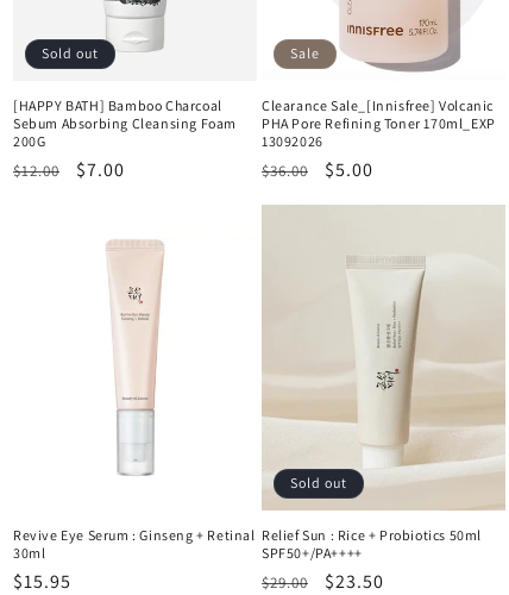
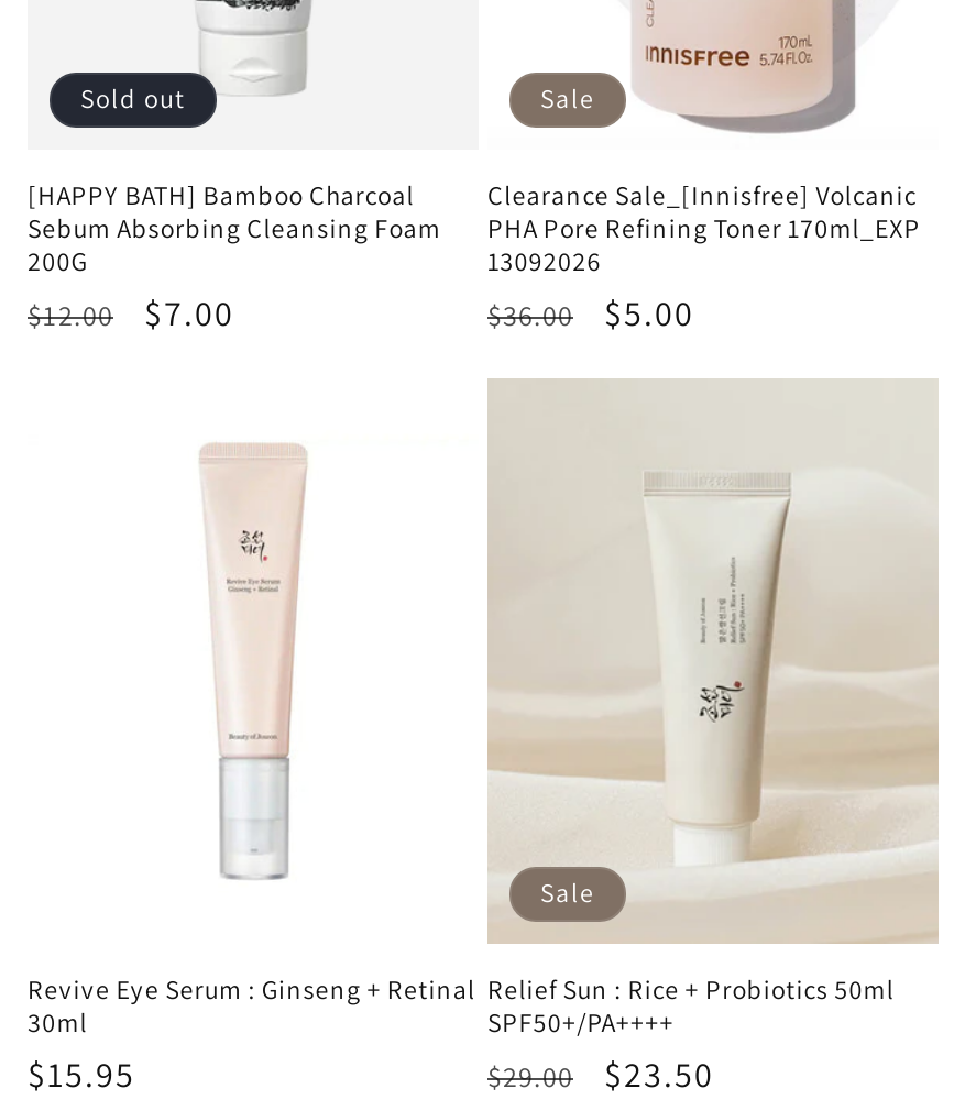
- Sold out
+ Sale
